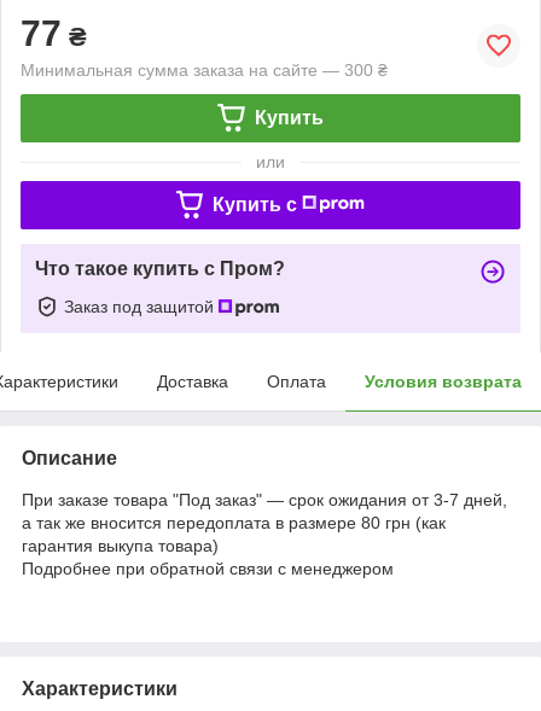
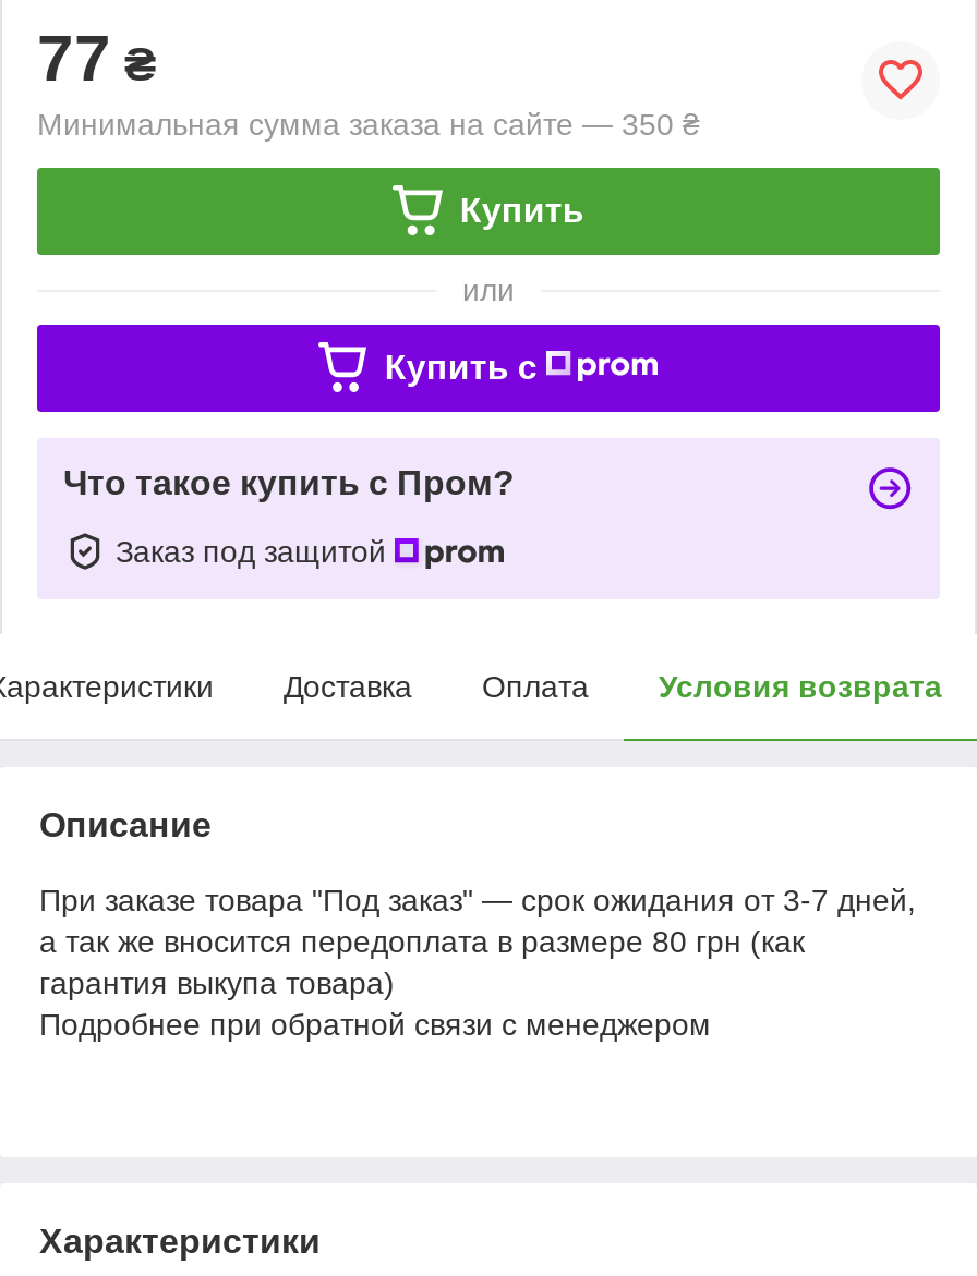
- Минимальная сумма заказа на сайте — 300 ₴
+ Минимальная сумма заказа на сайте — 350 ₴
